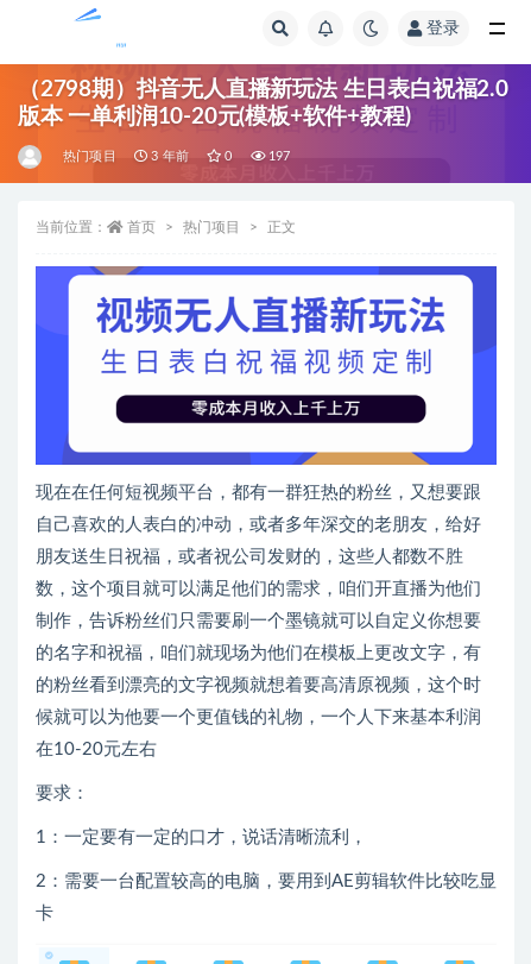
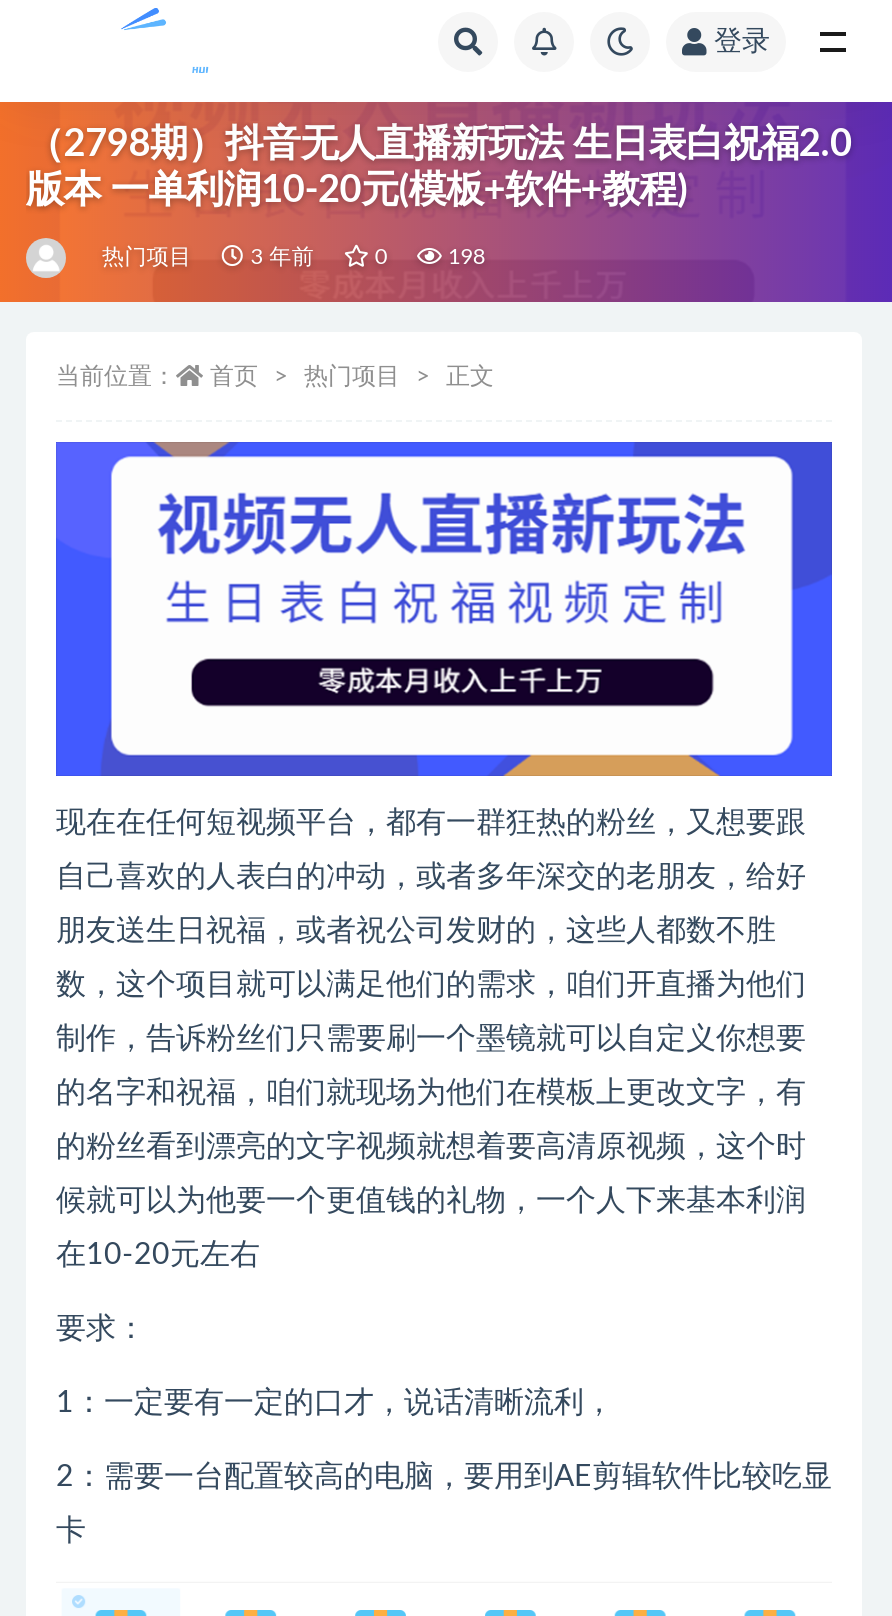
- 197
+ 198
